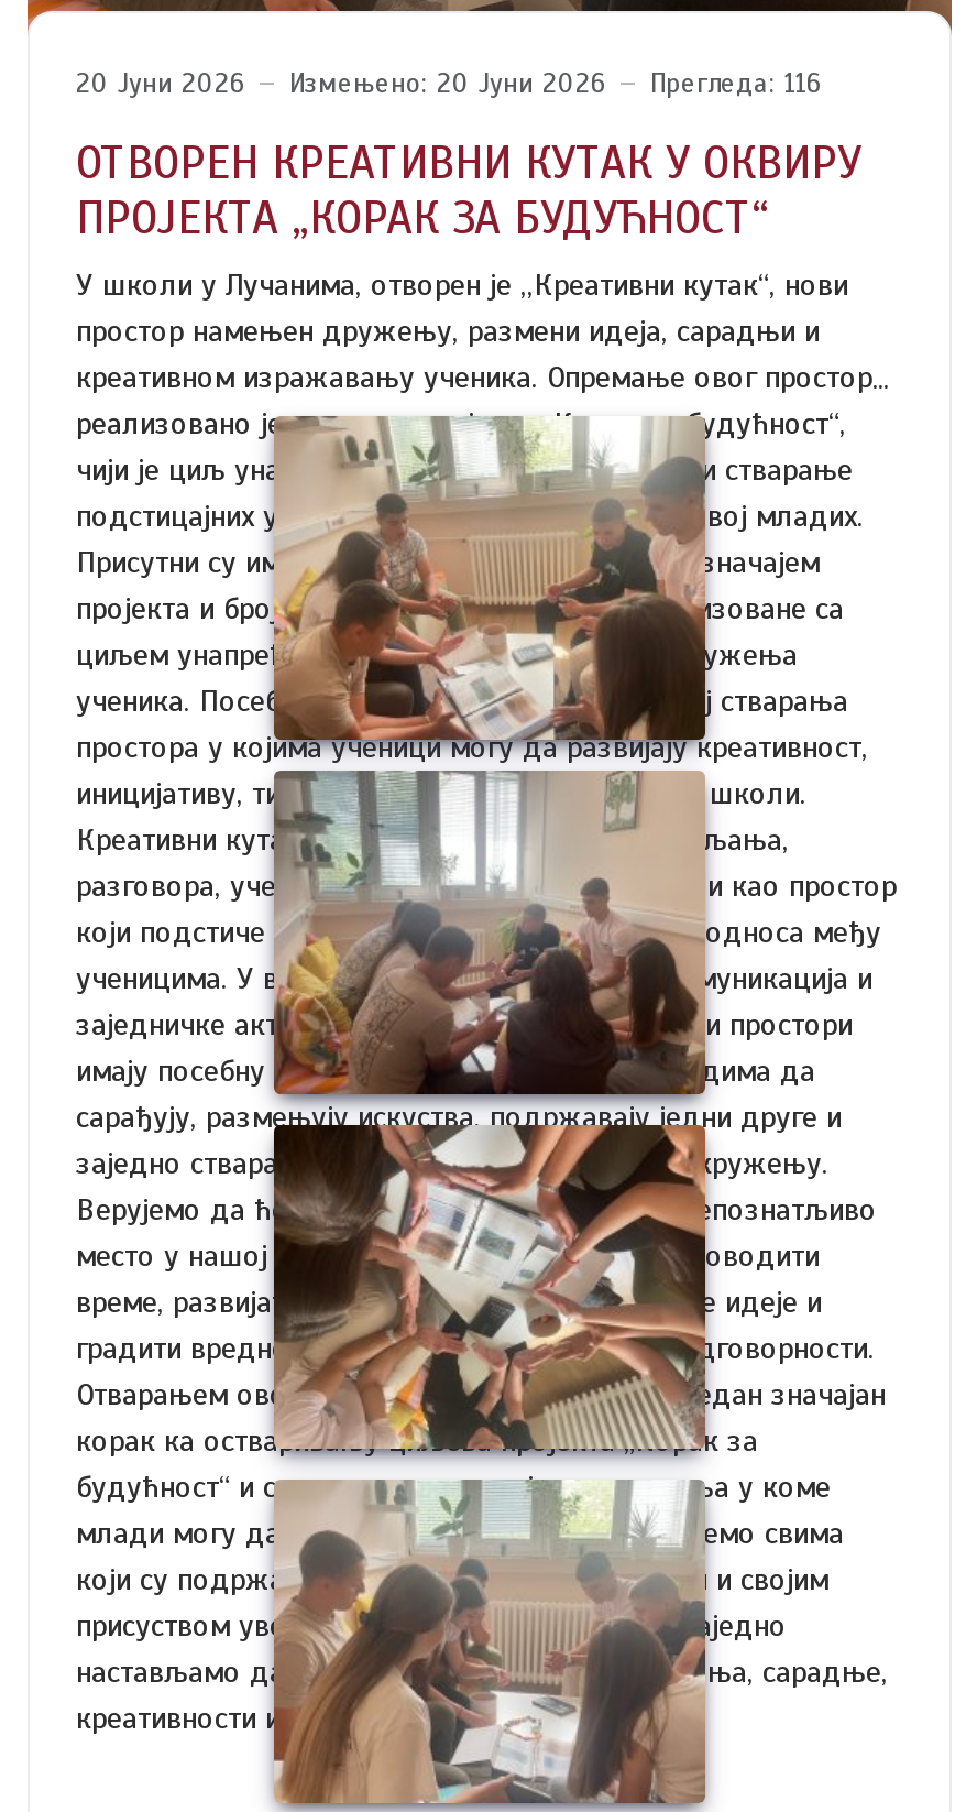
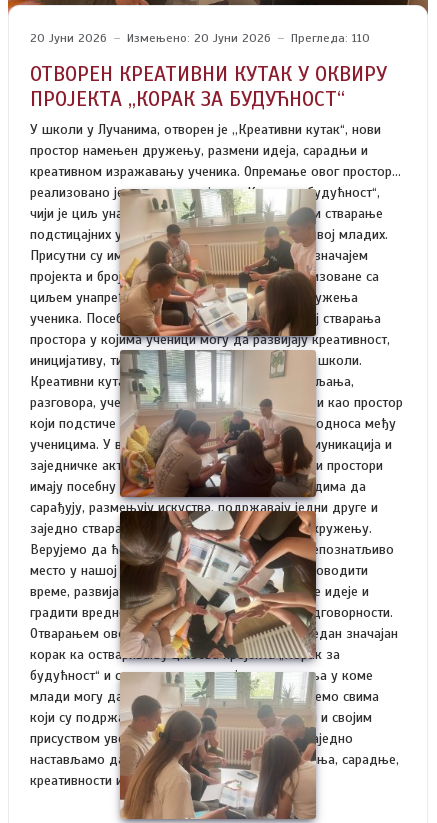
- 20 Јуни 2026 Измењено: 20 Јуни 2026 Прегледа: 116
+ 20 Јуни 2026 Измењено: 20 Јуни 2026 Прегледа: 110
